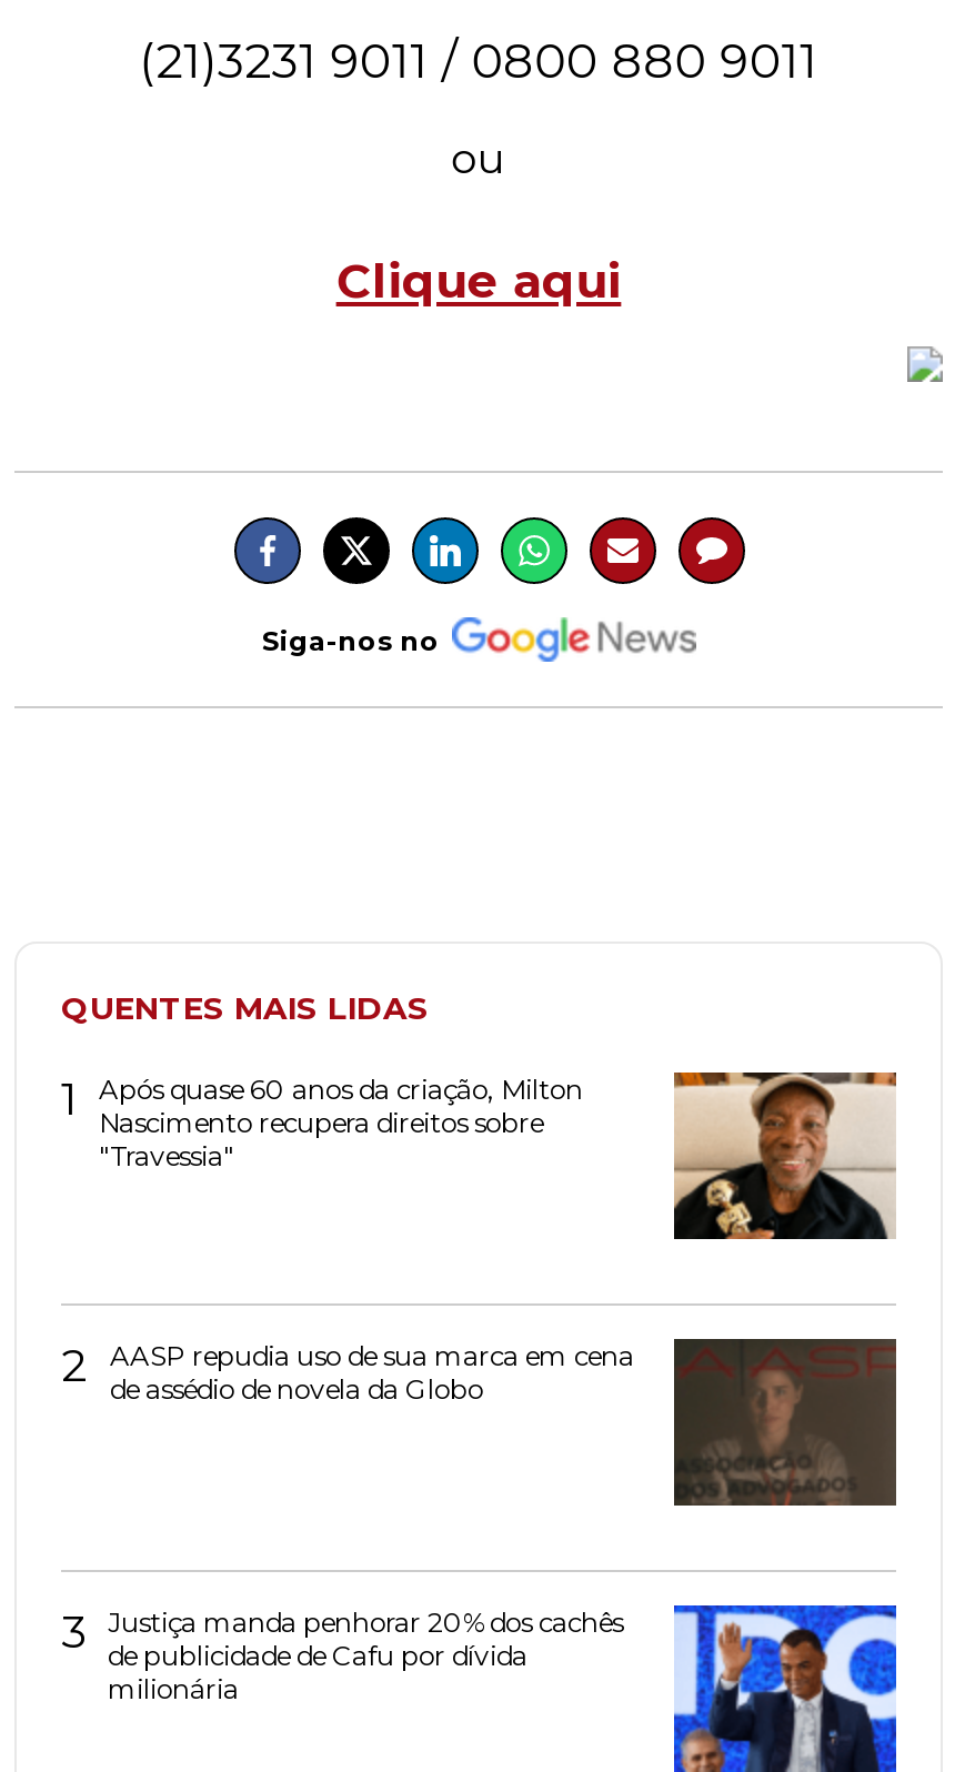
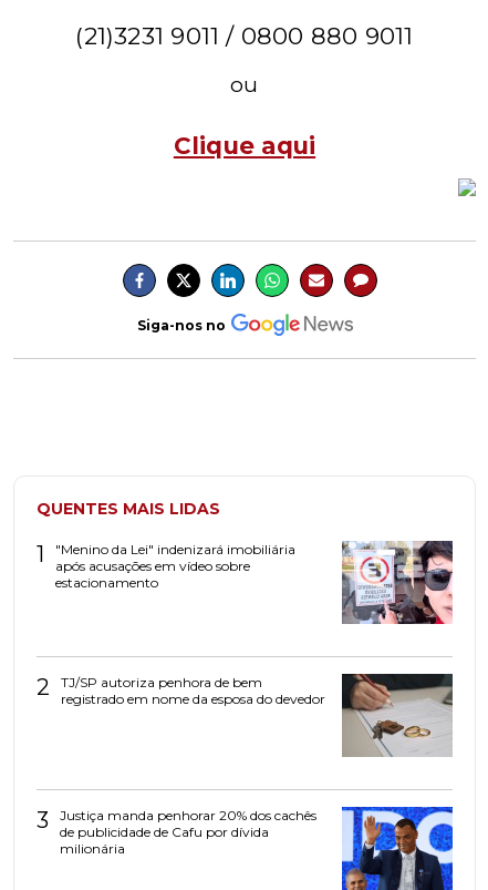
- Após quase 60 anos da criação, Milton
- Nascimento recupera direitos sobre
- "Travessia"
+ "Menino da Lei" indenizará imobiliária
+ após acusações em vídeo sobre
+ estacionamento

- [image]
+ [image]

- [image]
- AASP repudia uso de sua marca em cena
- de assédio de novela da Globo
+ [image]
+ TJ/SP autoriza penhora de bem
+ registrado em nome da esposa do devedor
